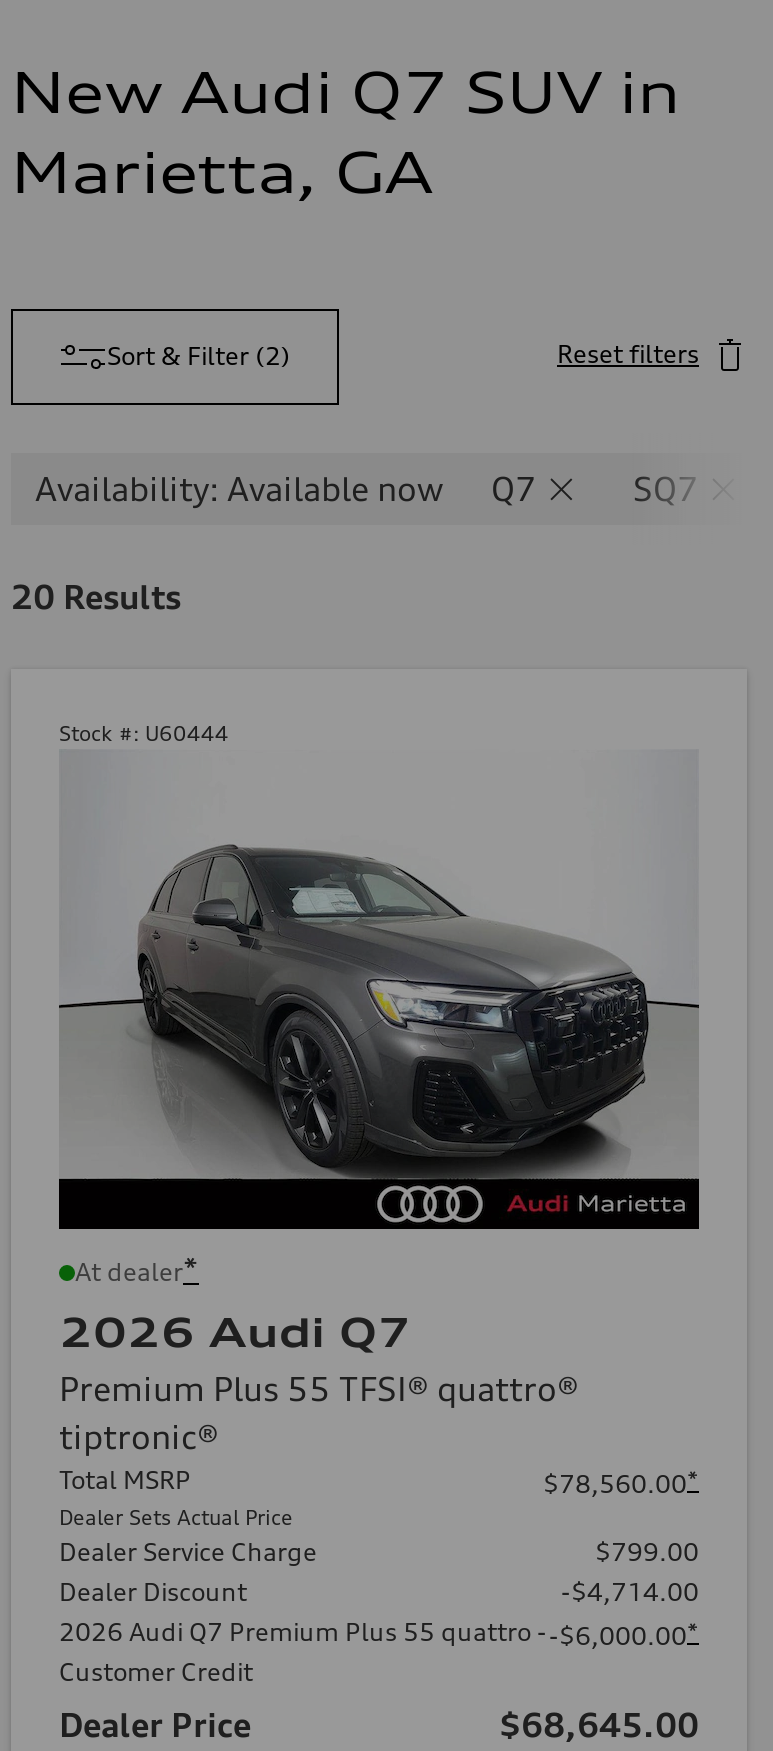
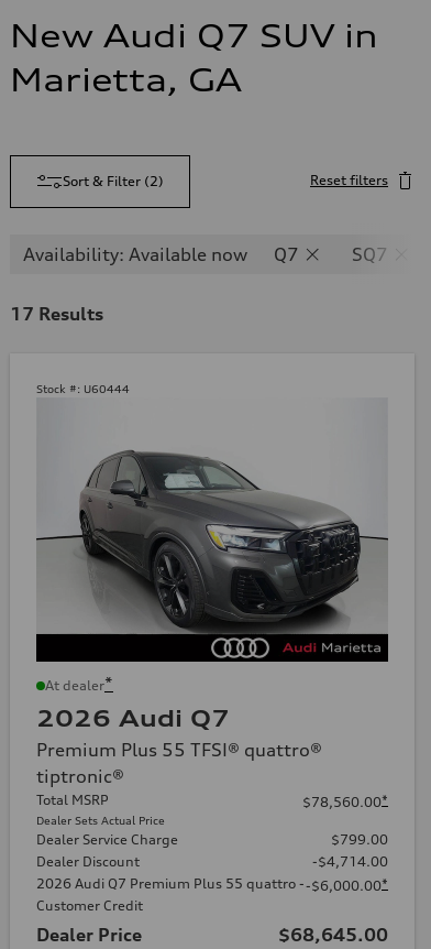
- 20 Results
+ 17 Results
